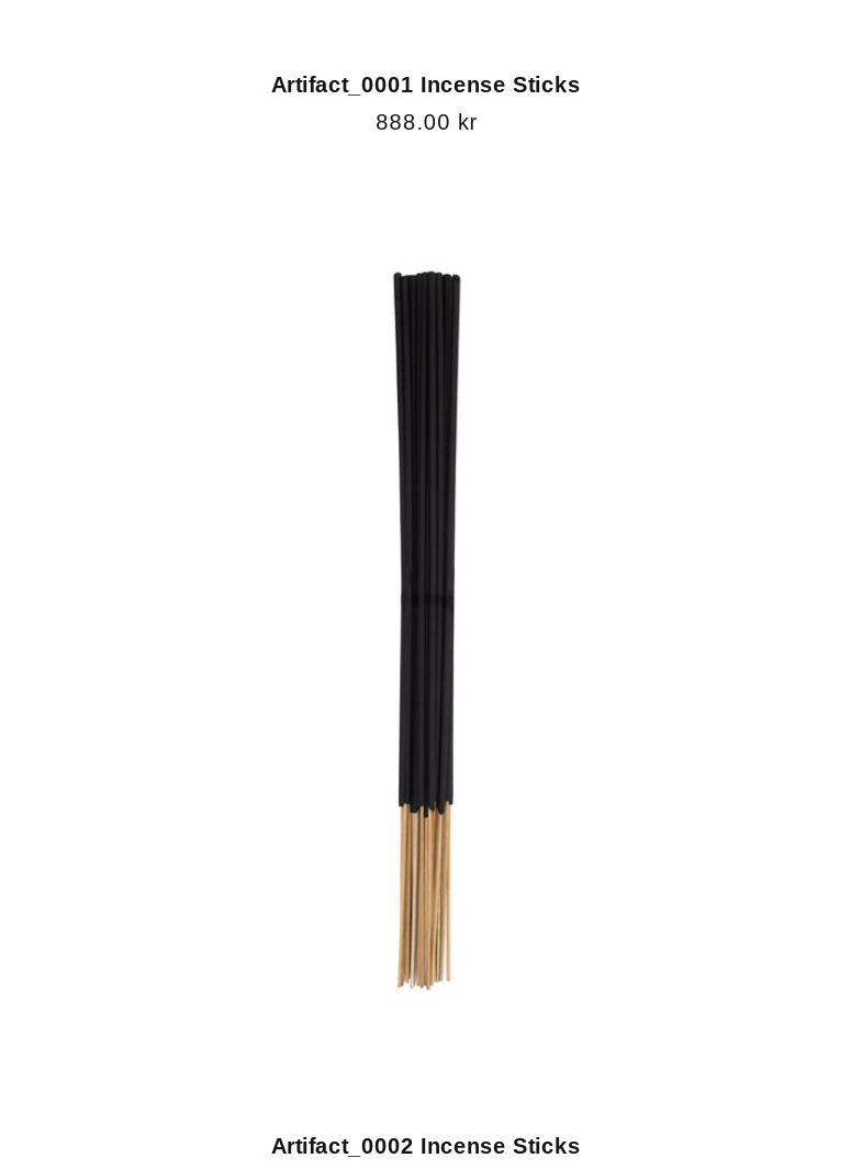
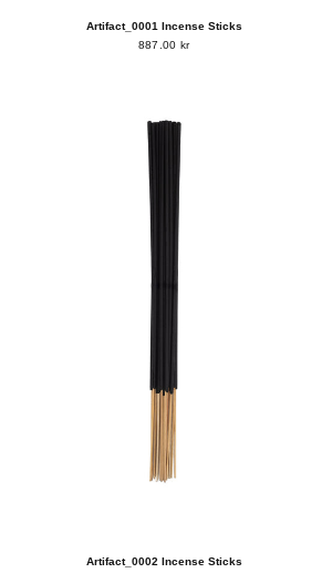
- 888.00 kr
+ 887.00 kr
